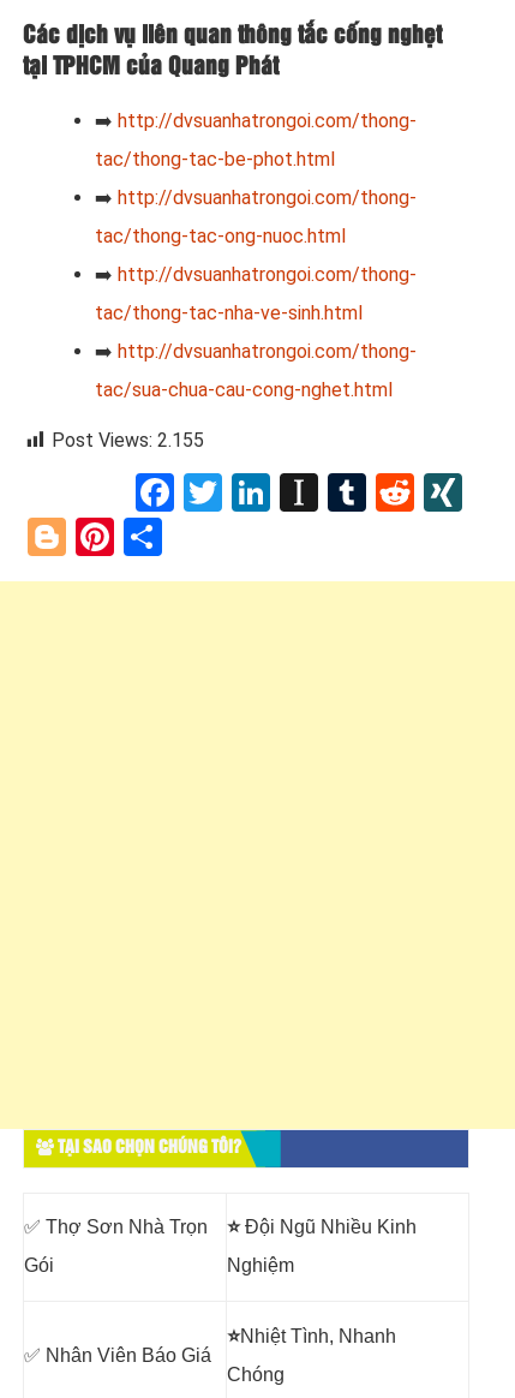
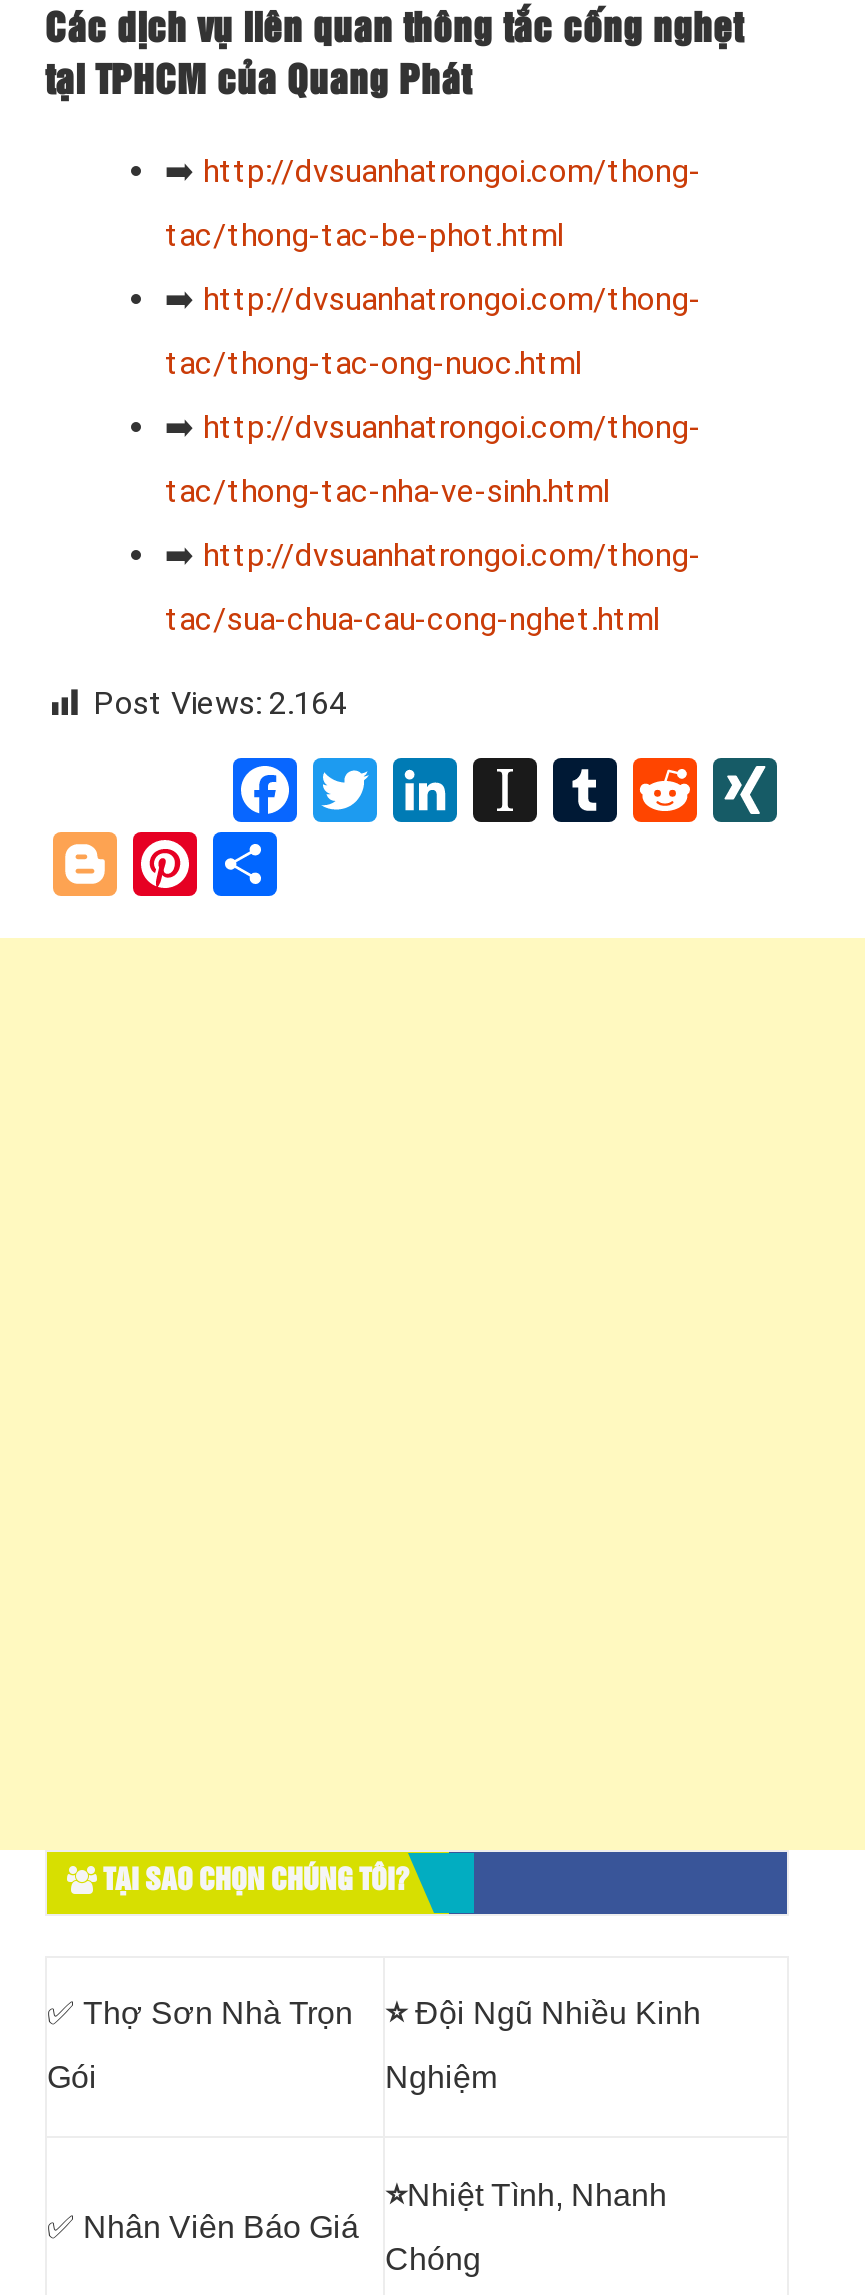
- Post Views: 2.155
+ Post Views: 2.164
